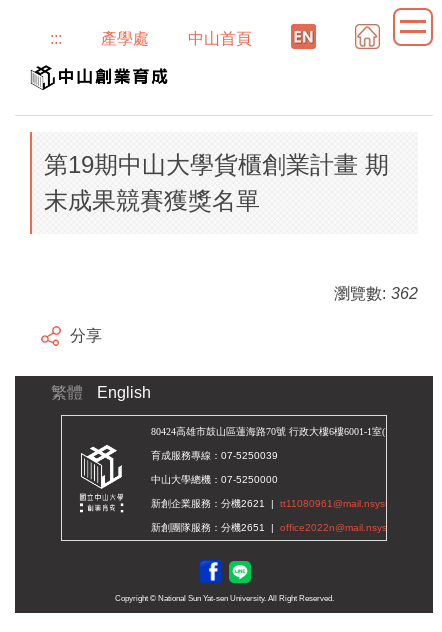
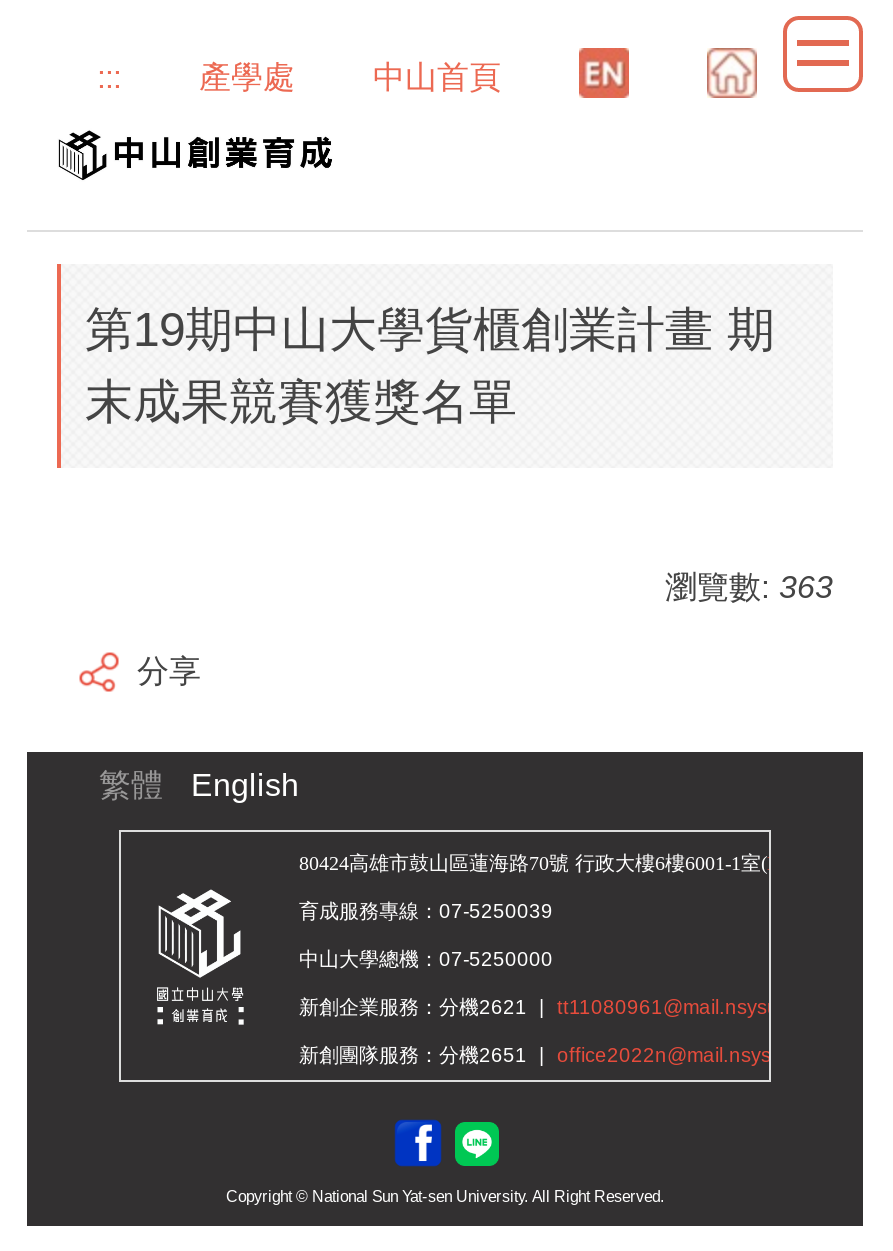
- 瀏覽數: 362
+ 瀏覽數: 363
